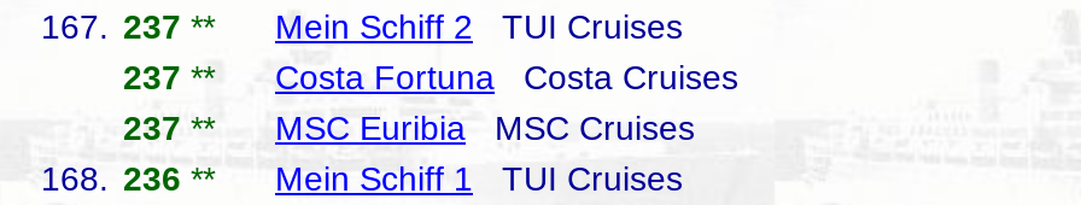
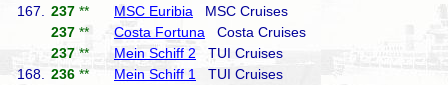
moved down: Mein Schiff 2 TUI Cruises

moved up: MSC Euribia MSC Cruises
